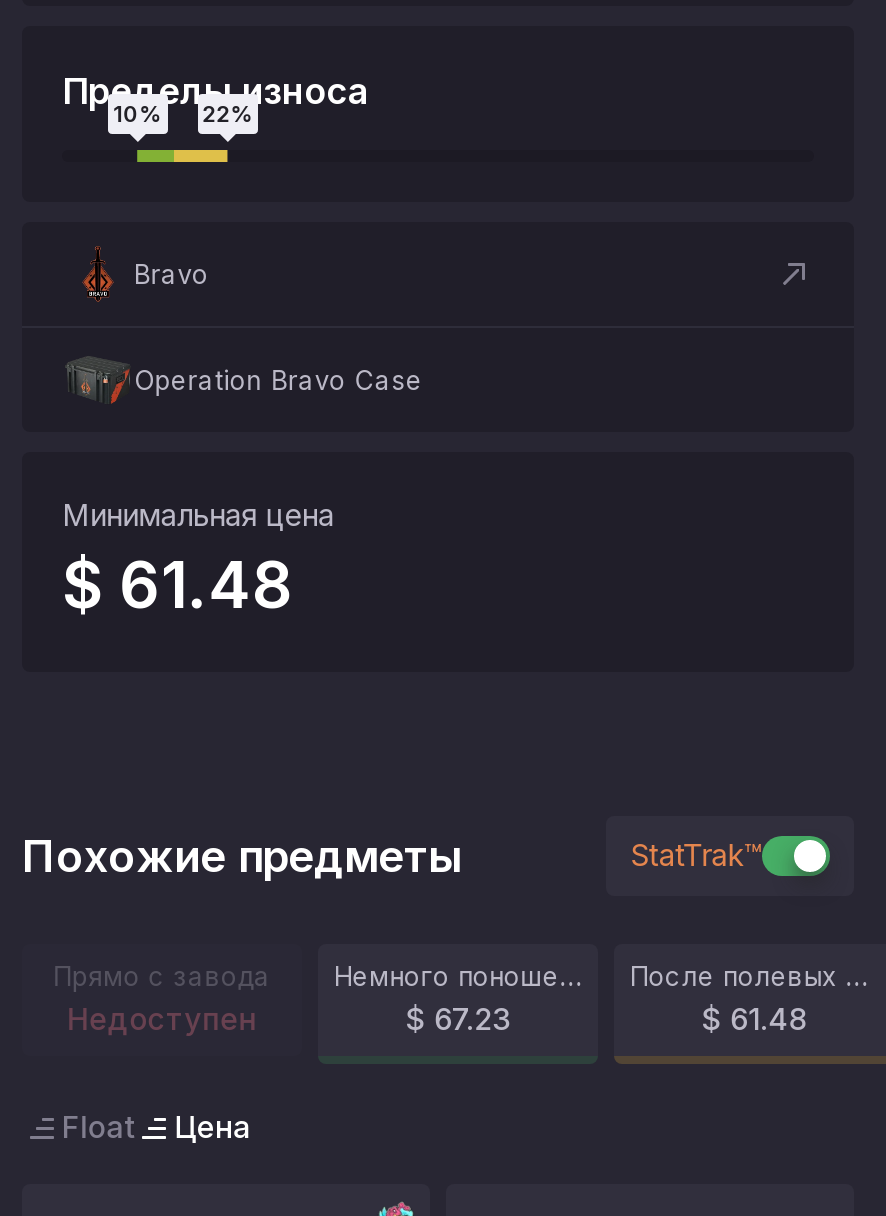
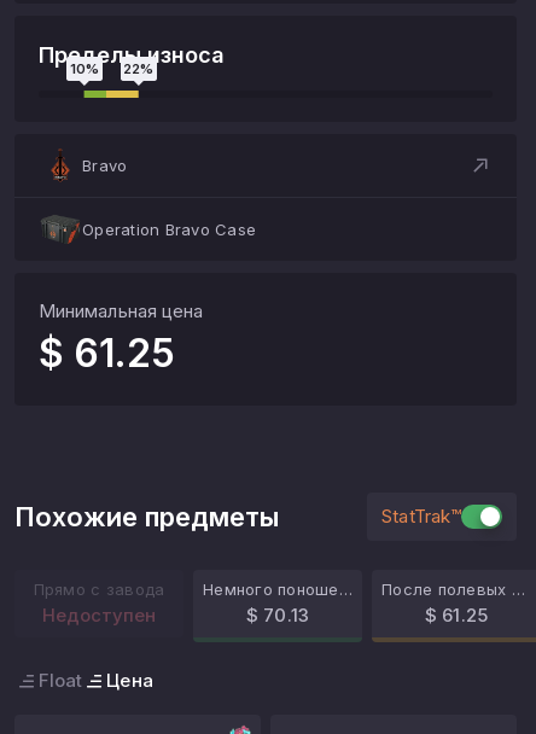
- $ 61.48
+ $ 61.25

- $ 67.23
+ $ 70.13

- $ 61.48
+ $ 61.25
